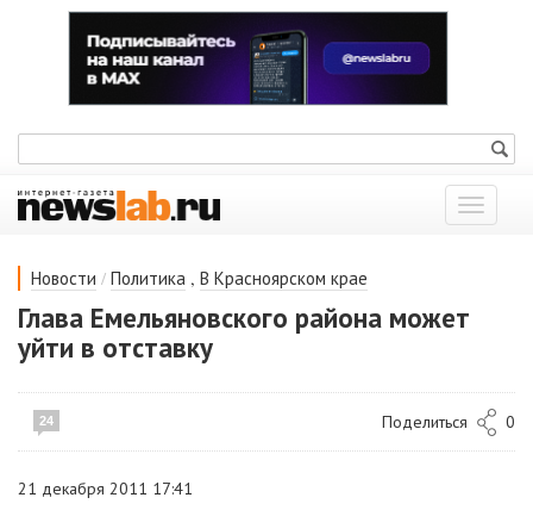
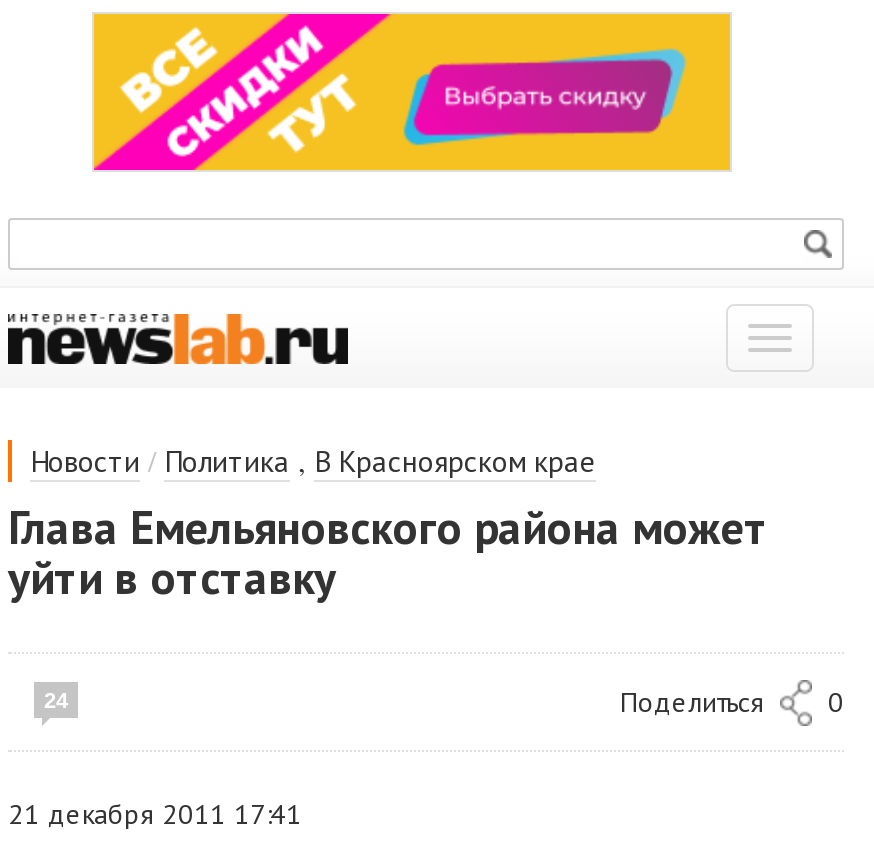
- [image]
+ [image]
